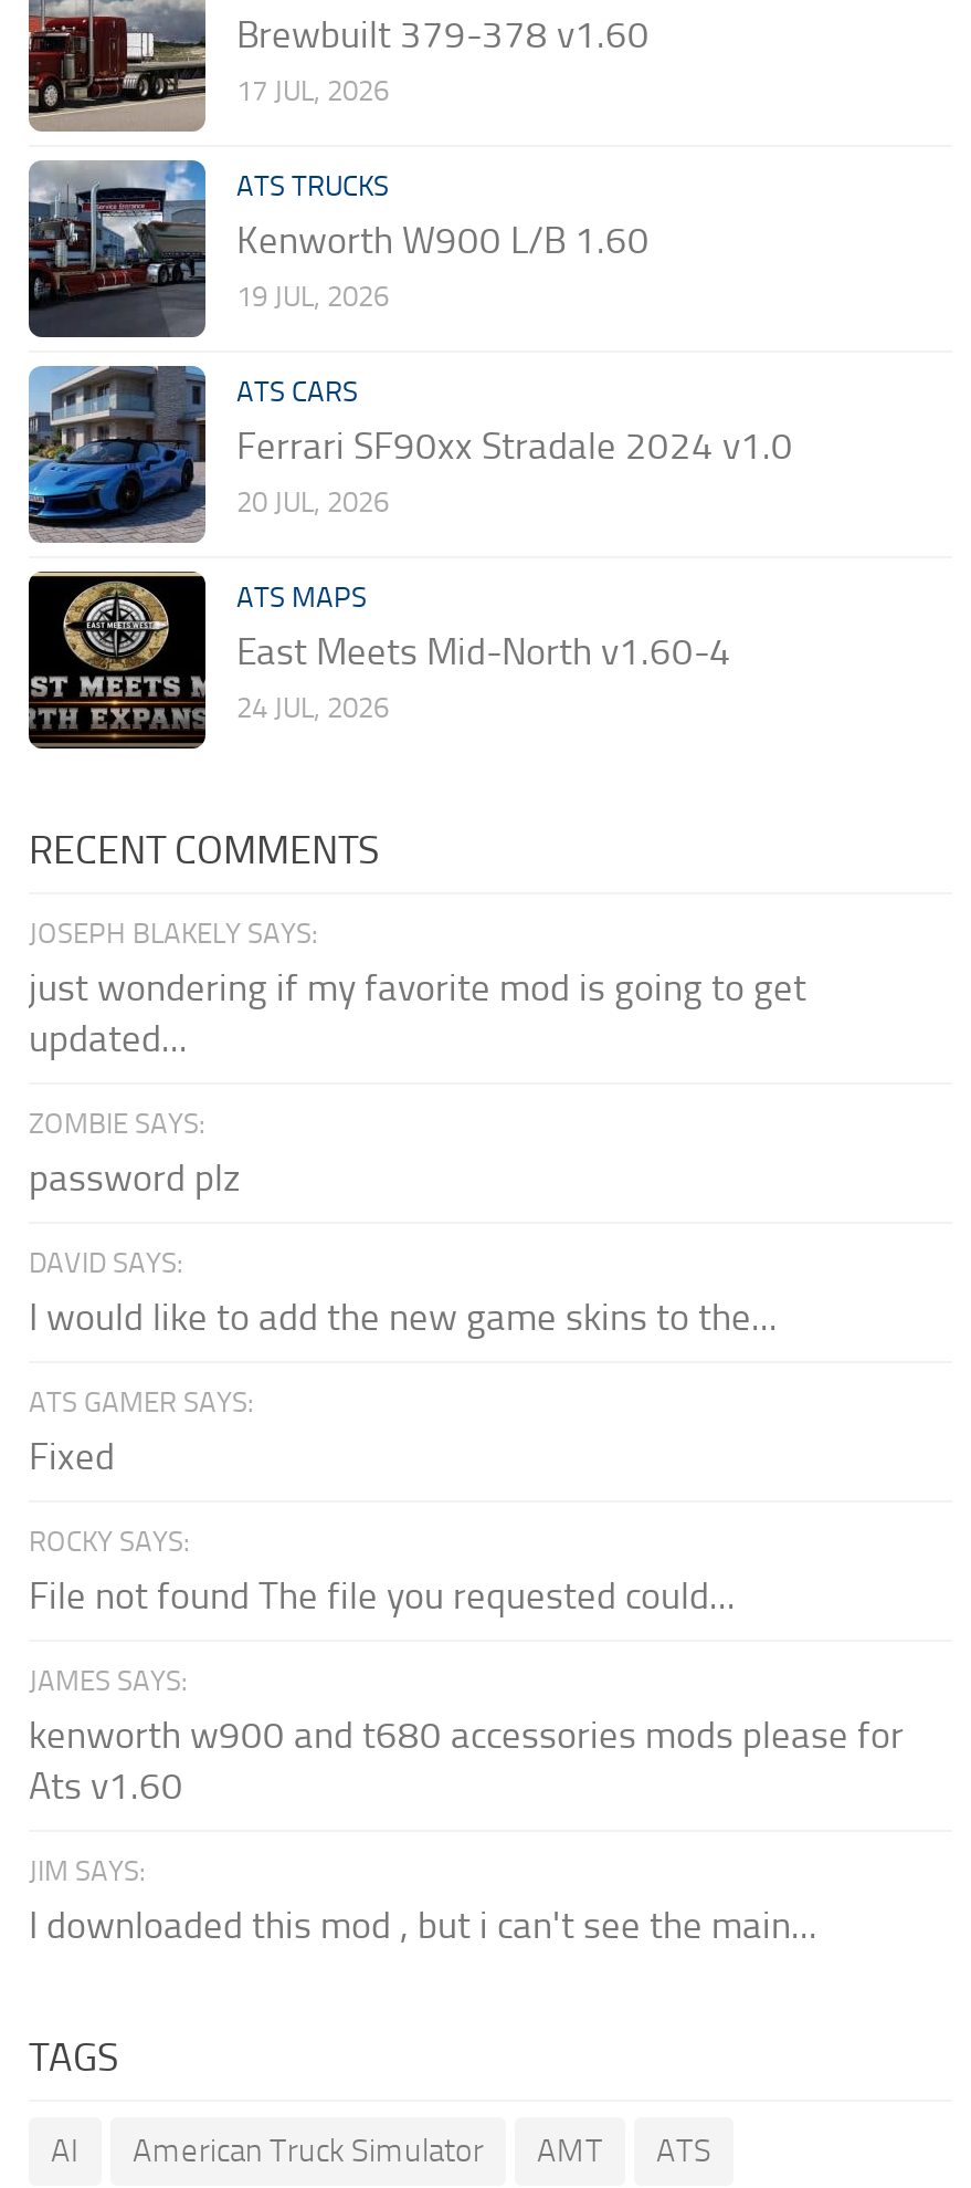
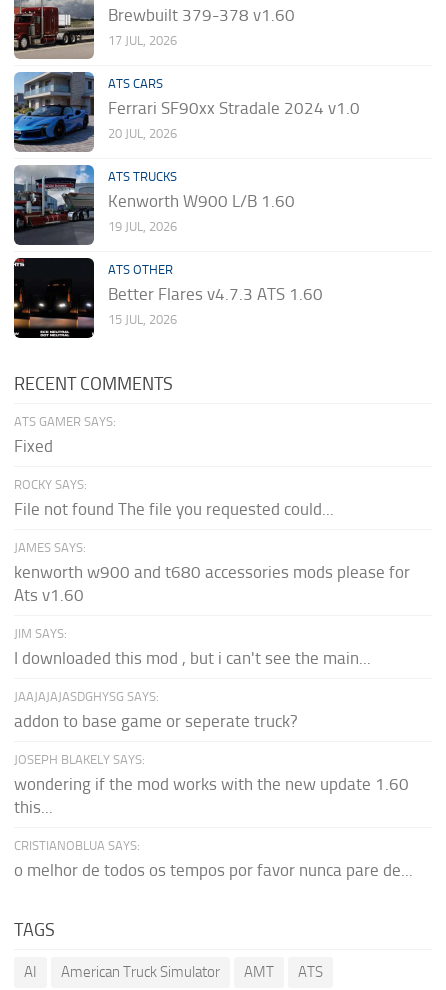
moved down: [image] | ATS TRUCKS | Kenworth W900 L/B 1.60 | 19 JUL, 2026

moved up: [image] | ATS CARS | Ferrari SF90xx Stradale 2024 v1.0 | 20 JUL, 2026

- [image]
- ATS MAPS
- East Meets Mid-North v1.60-4
- 24 JUL, 2026
+ [image]
+ ATS OTHER
+ Better Flares v4.7.3 ATS 1.60
+ 15 JUL, 2026

moved down: JOSEPH BLAKELY SAYS:

- just wondering if my favorite mod is going to get
- updated...
- ZOMBIE SAYS:
- password plz
- DAVID SAYS:
- I would like to add the new game skins to the...

moved up: ATS GAMER SAYS: | Fixed | ROCKY SAYS: | ... | JIM SAYS: | I downloaded this mod , but i can't see the main...

+ JAAJAJAJASDGHYSG SAYS:
+ addon to base game or seperate truck?
+ wondering if the mod works with the new update 1.60
+ this...
+ CRISTIANOBLUA SAYS:
+ o melhor de todos os tempos por favor nunca pare de...
